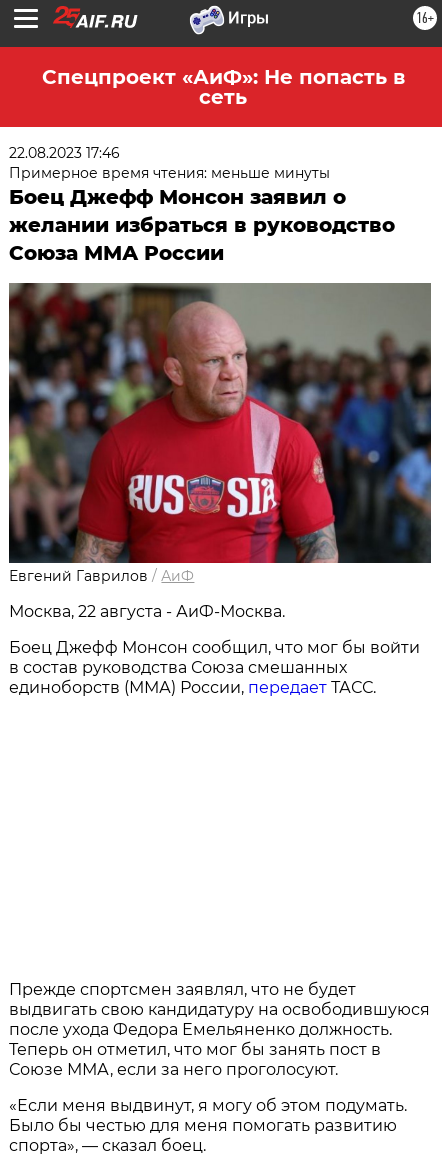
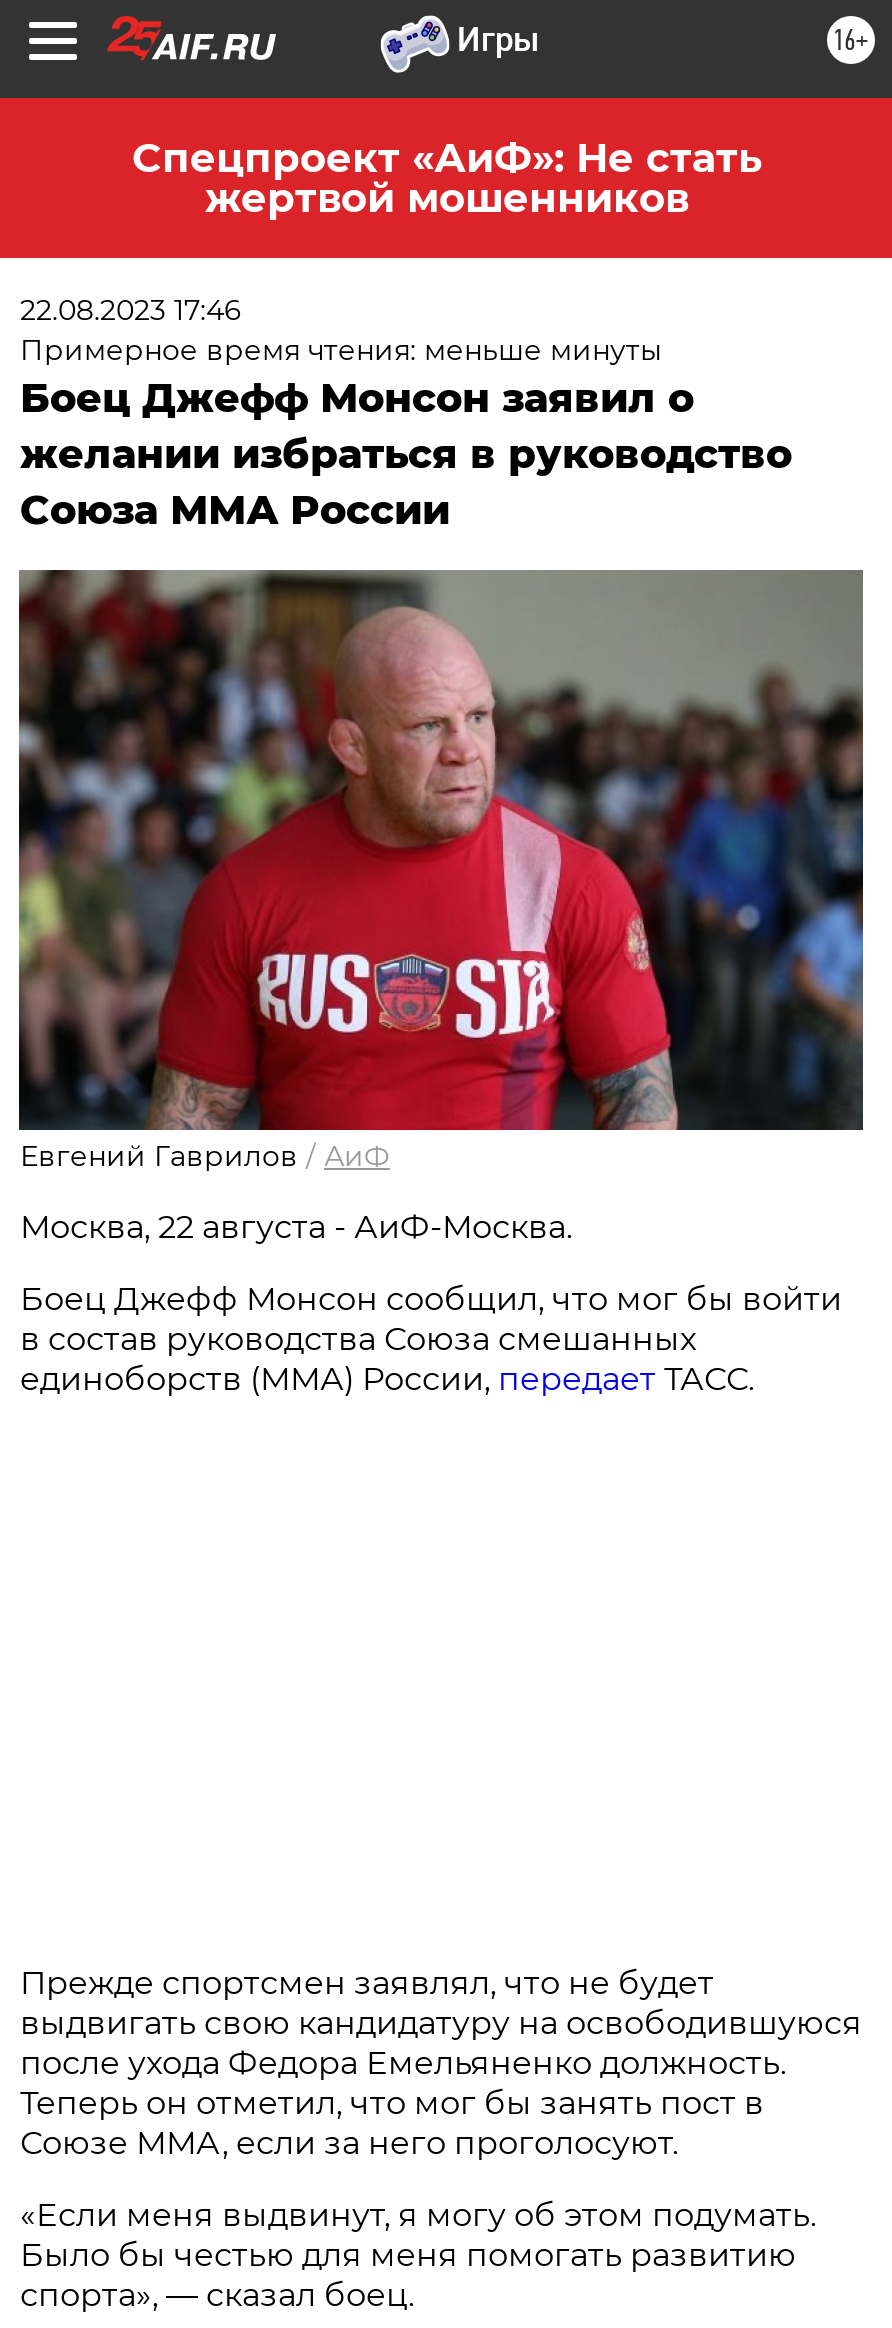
- Спецпроект «АиФ»: Не попасть в
- сеть
+ Спецпроект «АиФ»: Не стать
+ жертвой мошенников
